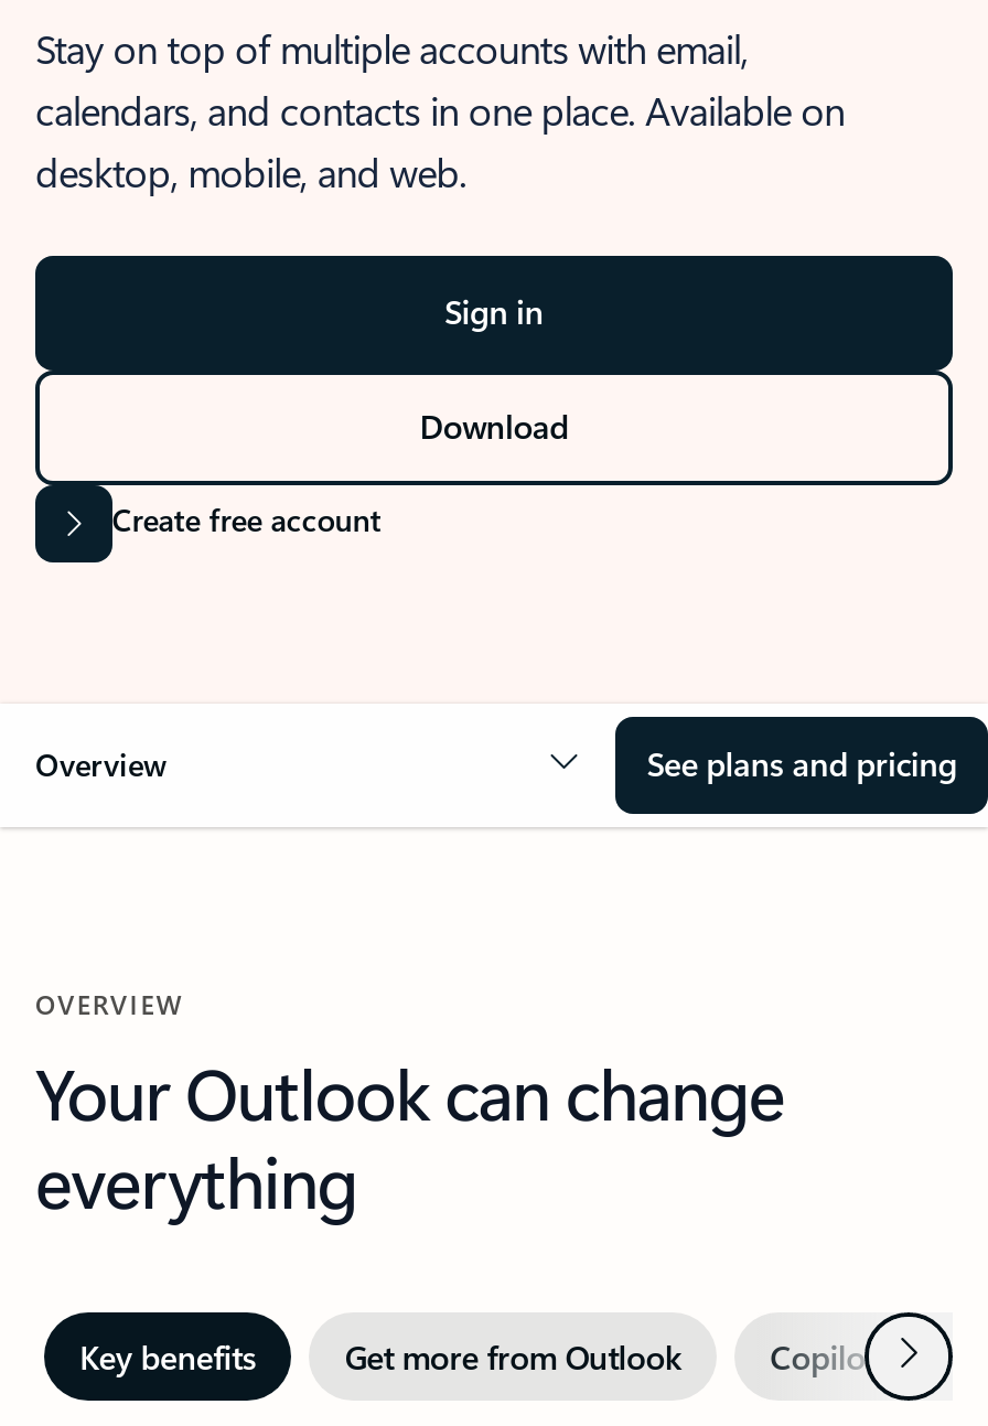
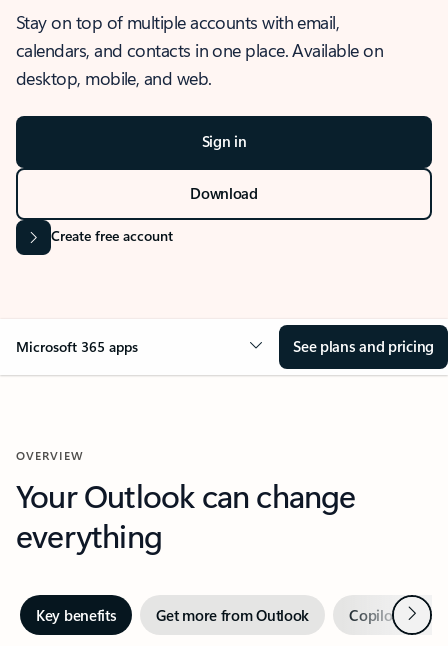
- Overview
+ Microsoft 365 apps
